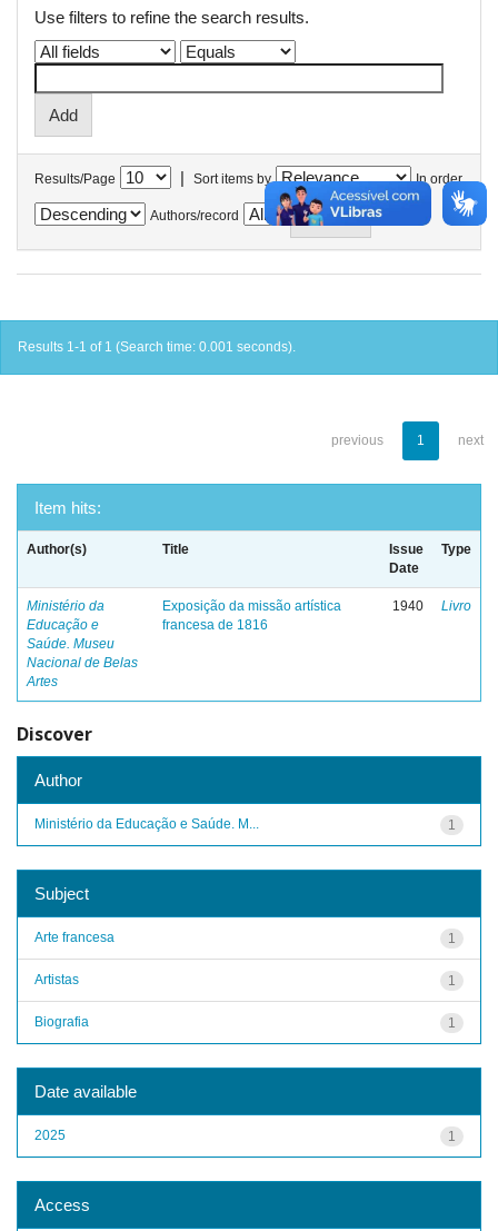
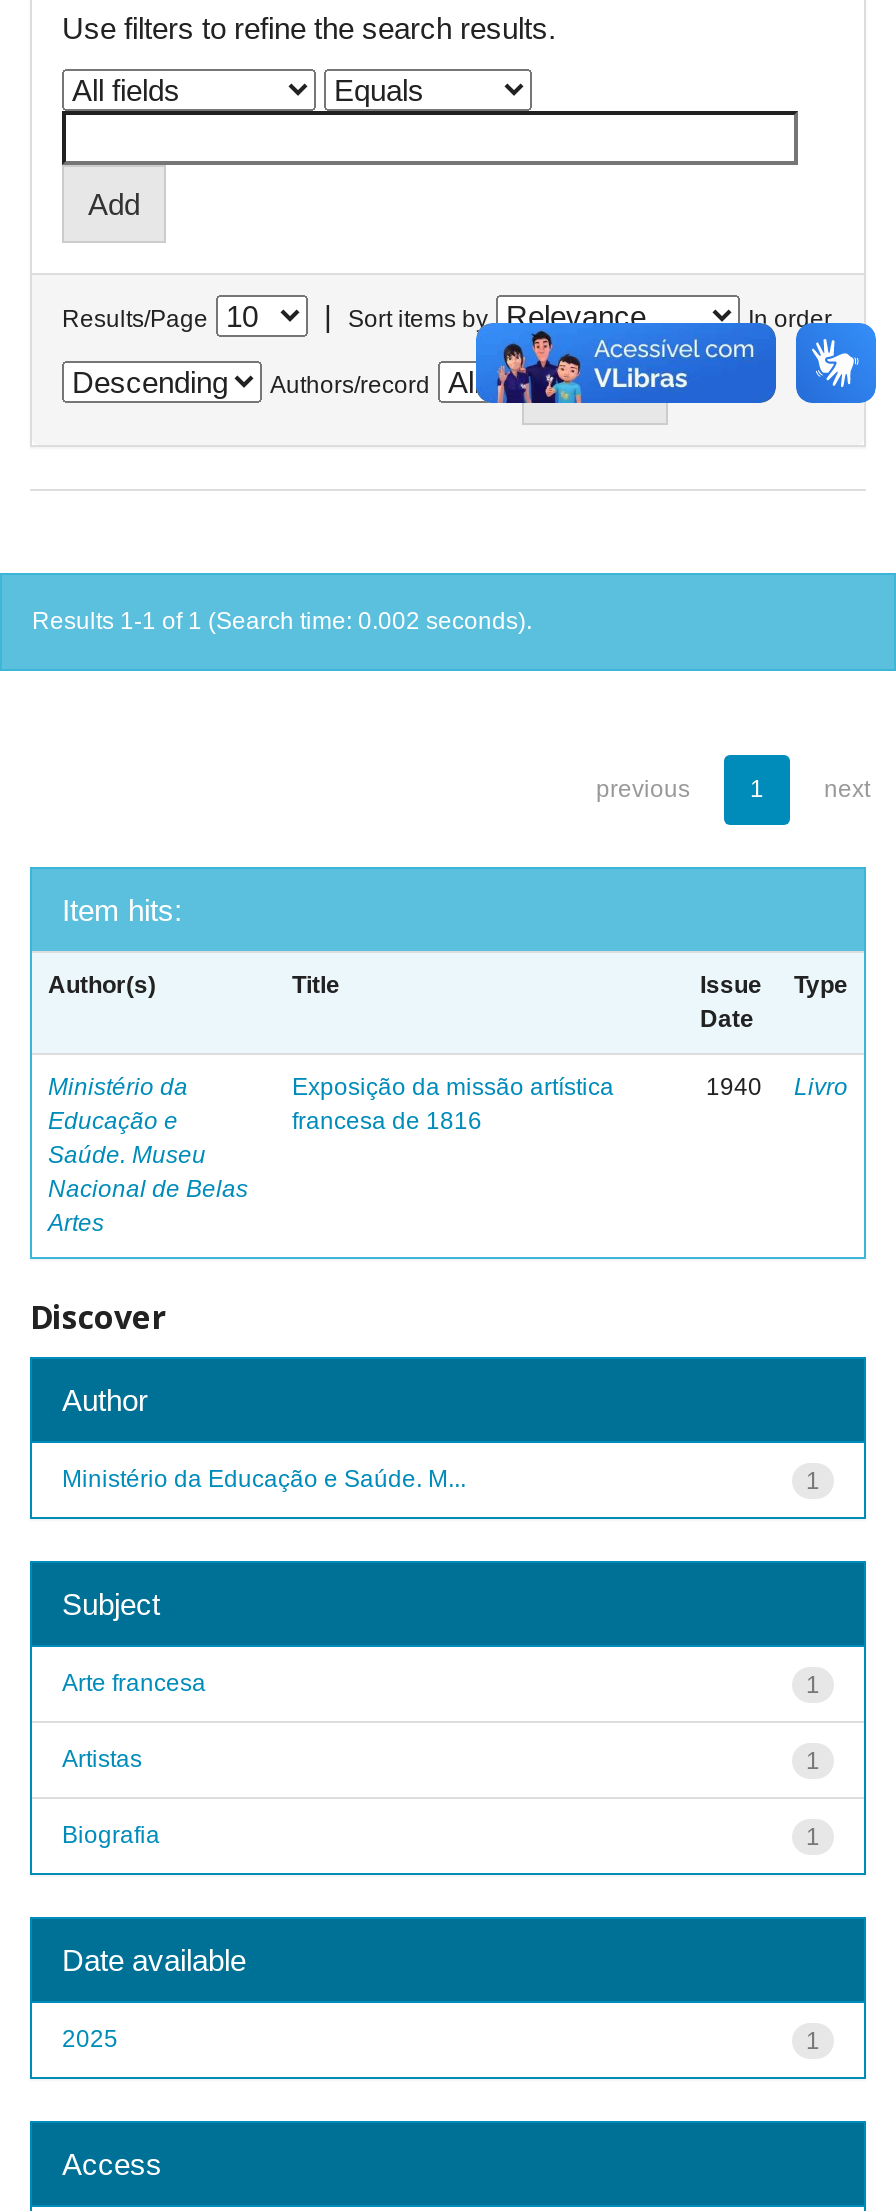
- Results 1-1 of 1 (Search time: 0.001 seconds).
+ Results 1-1 of 1 (Search time: 0.002 seconds).
